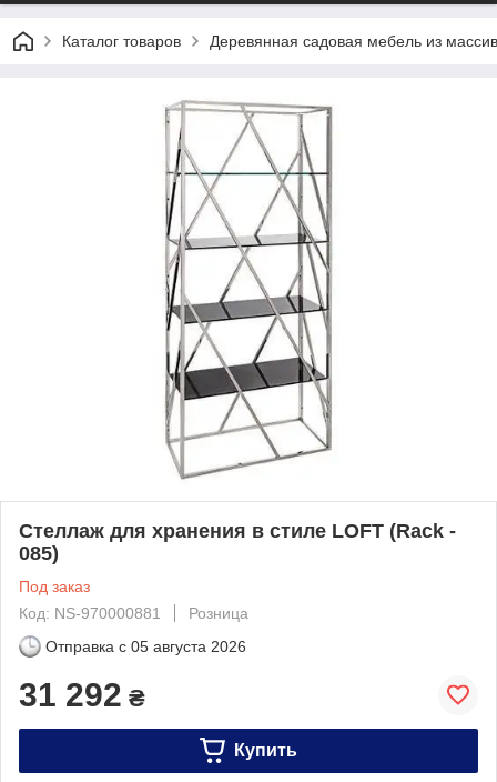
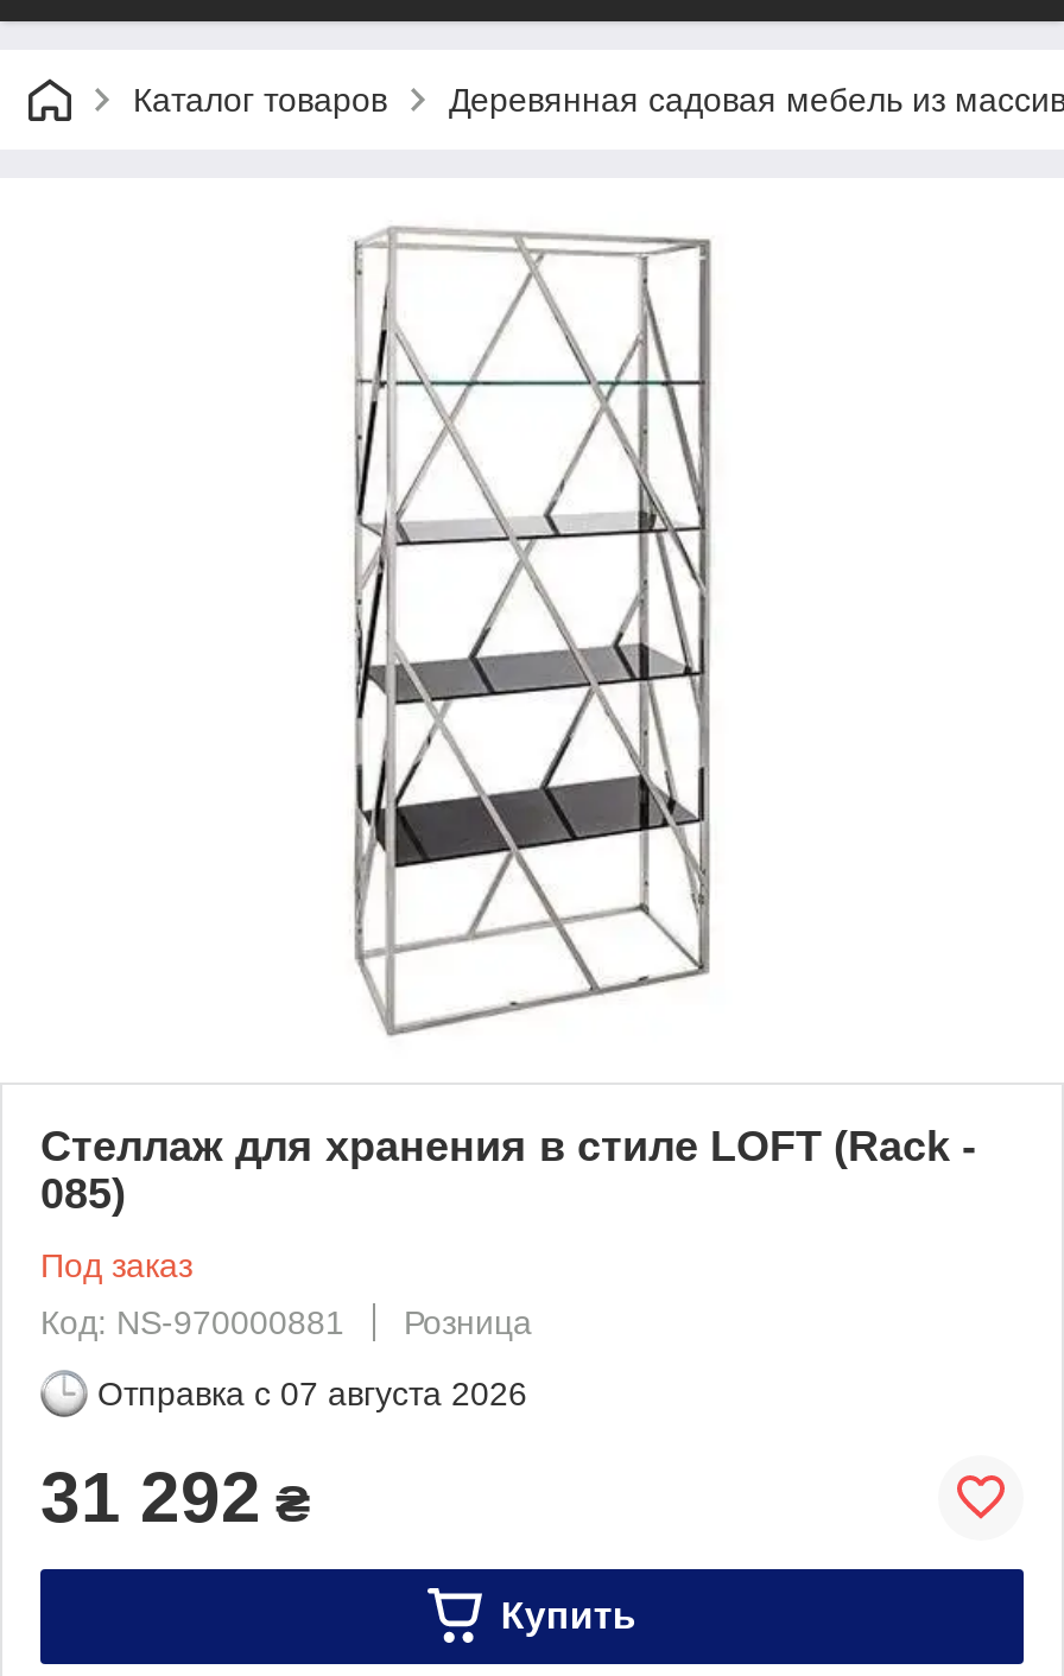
- Отправка с 05 августа 2026
+ Отправка с 07 августа 2026
